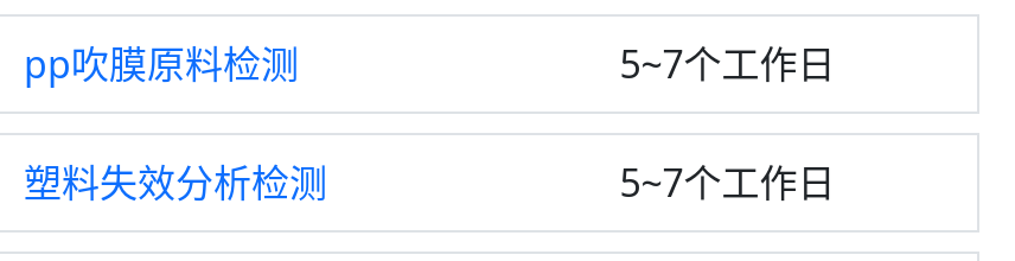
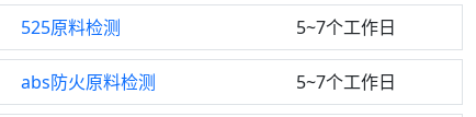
- pp吹膜原料检测
+ 525原料检测

- 塑料失效分析检测
+ abs防火原料检测
